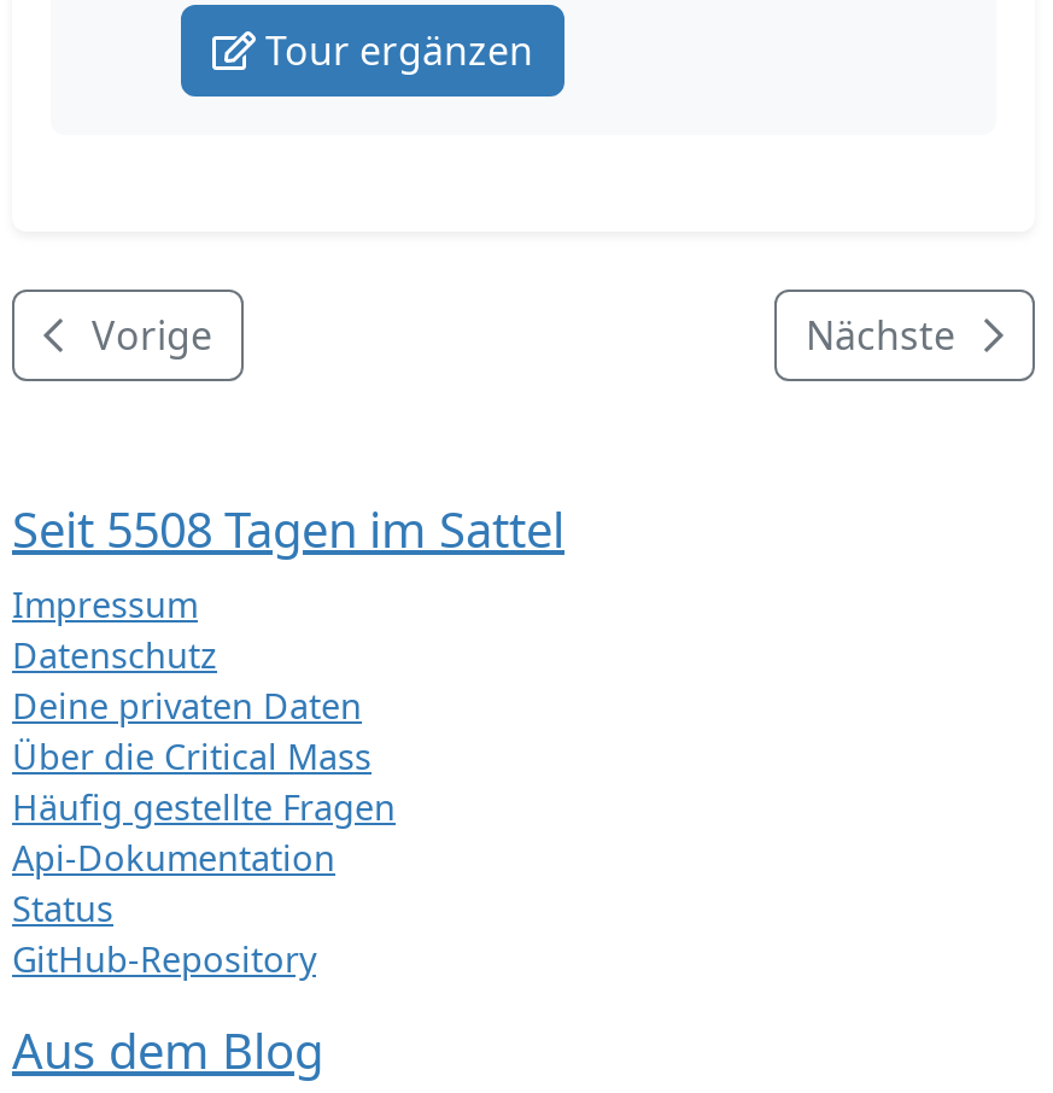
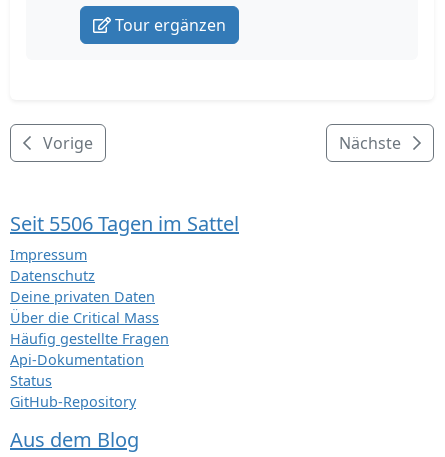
- Seit 5508 Tagen im Sattel
+ Seit 5506 Tagen im Sattel
